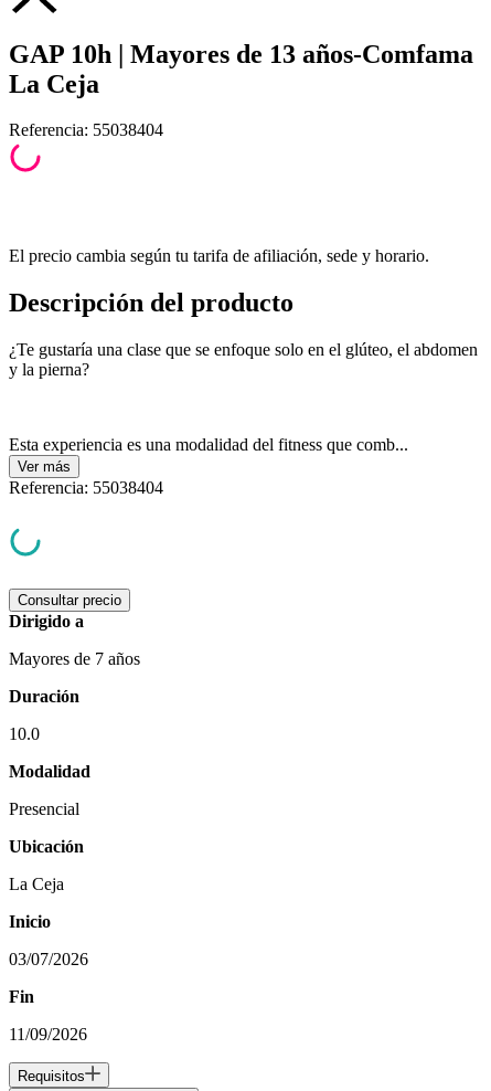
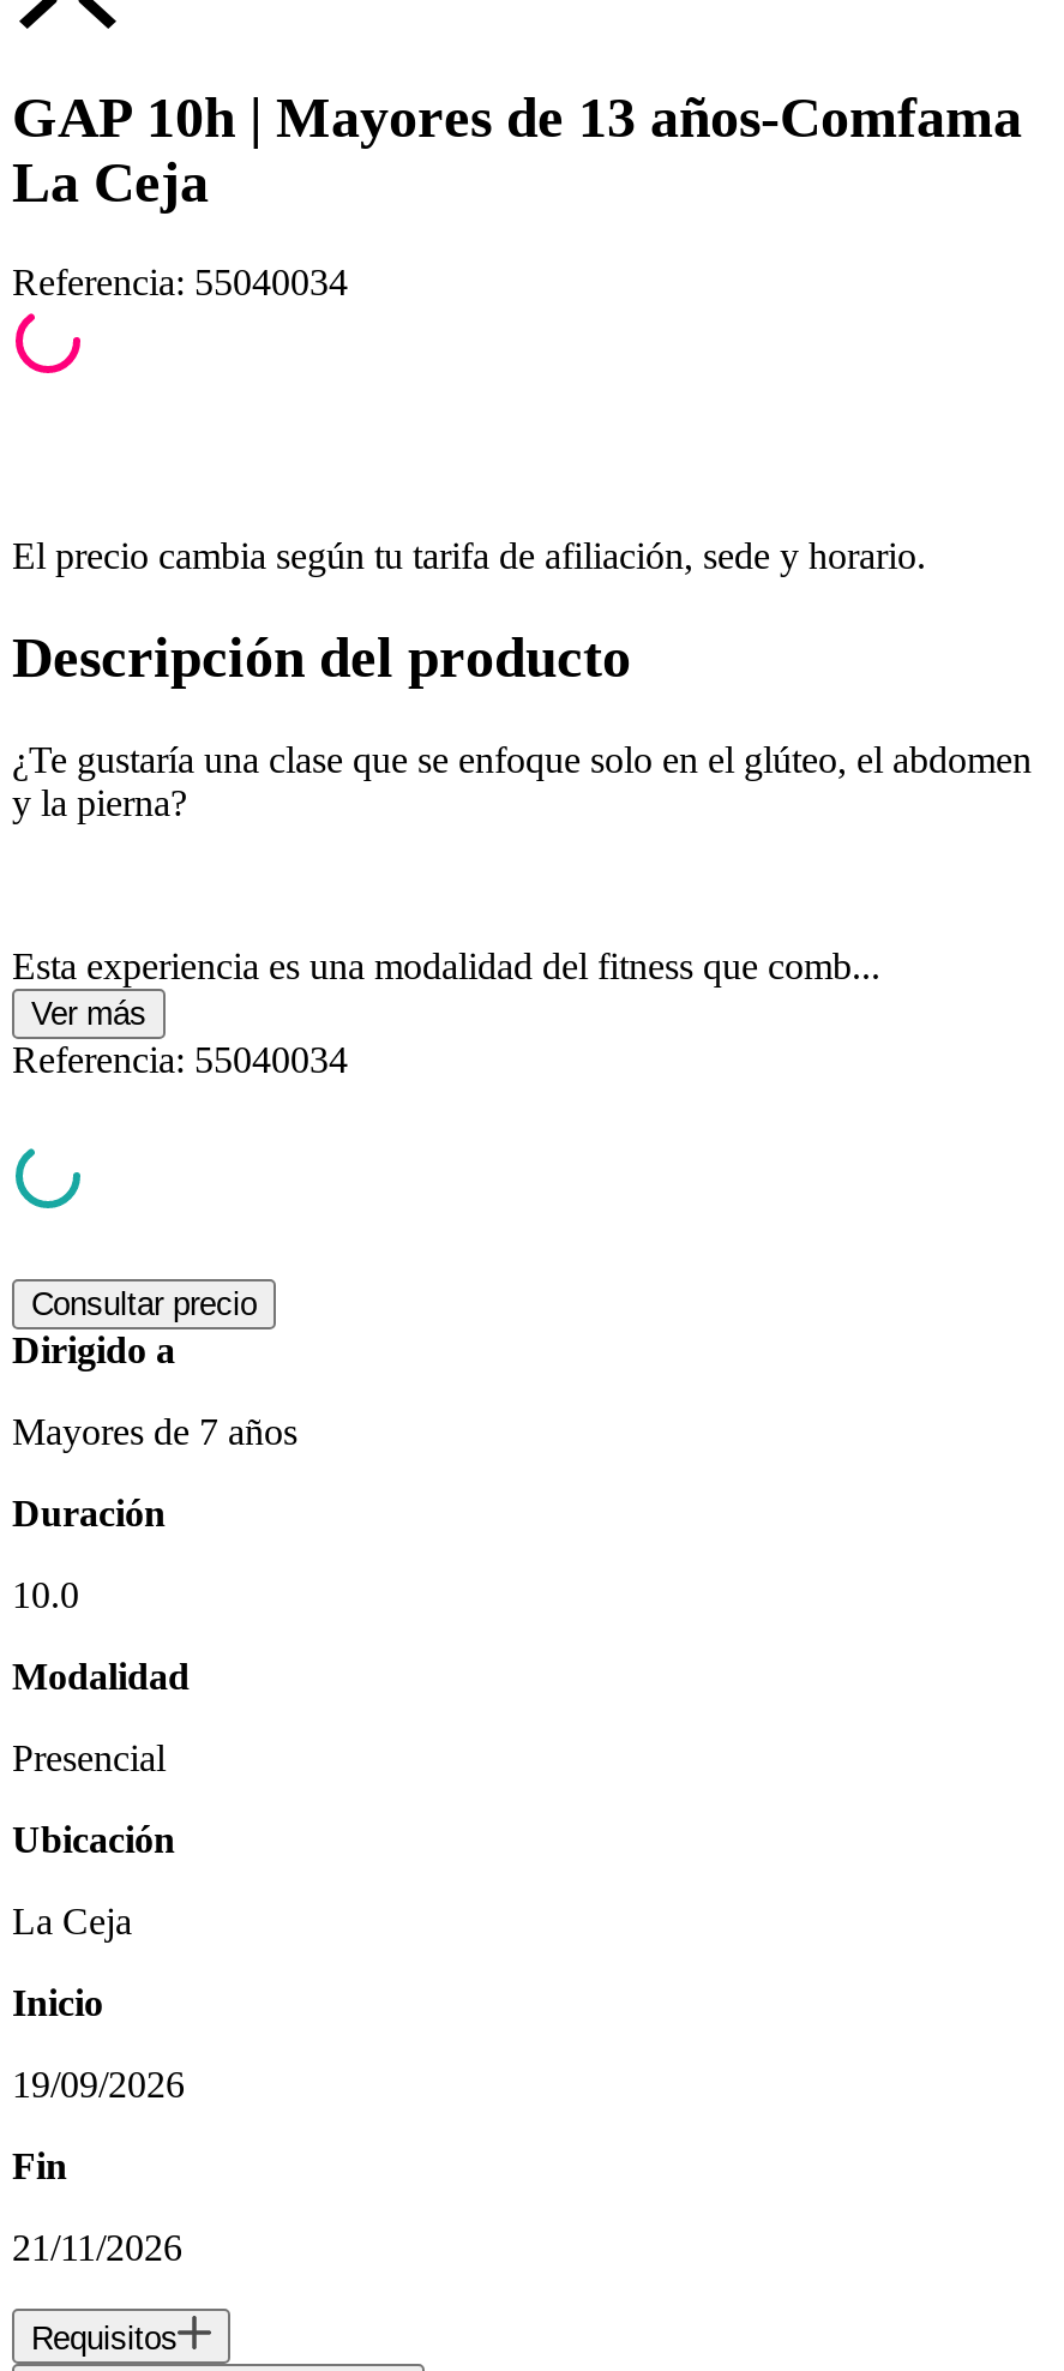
- Referencia: 55038404
+ Referencia: 55040034

- Referencia: 55038404
+ Referencia: 55040034

- 03/07/2026
+ 19/09/2026

- 11/09/2026
+ 21/11/2026
